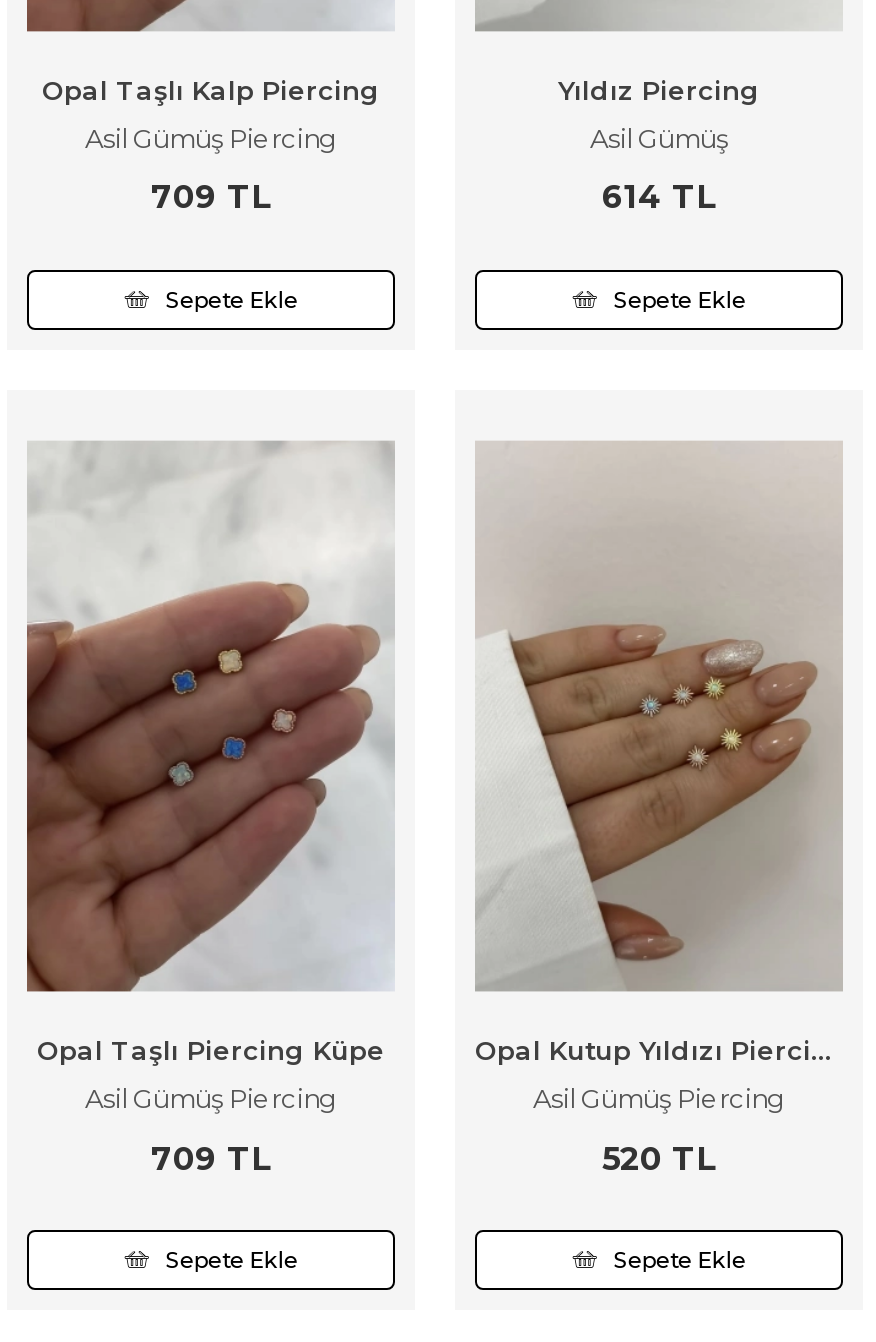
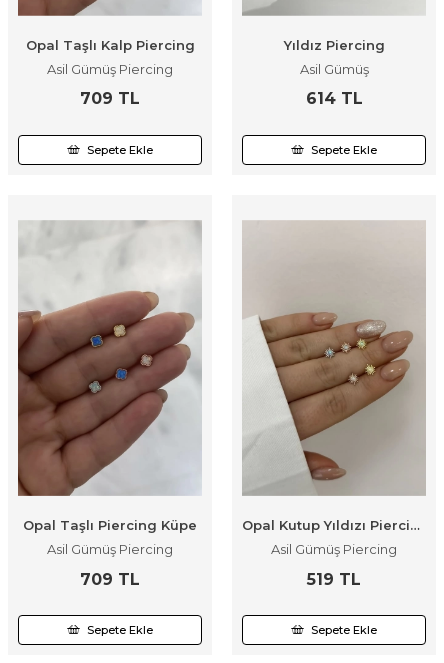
- 520 TL
+ 519 TL
